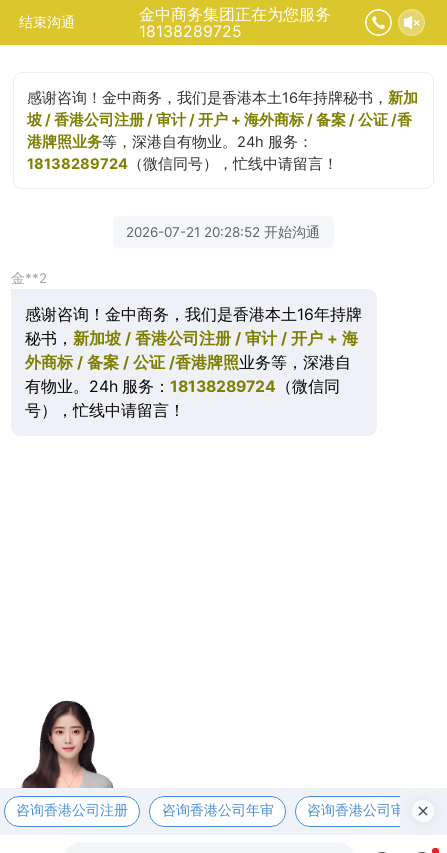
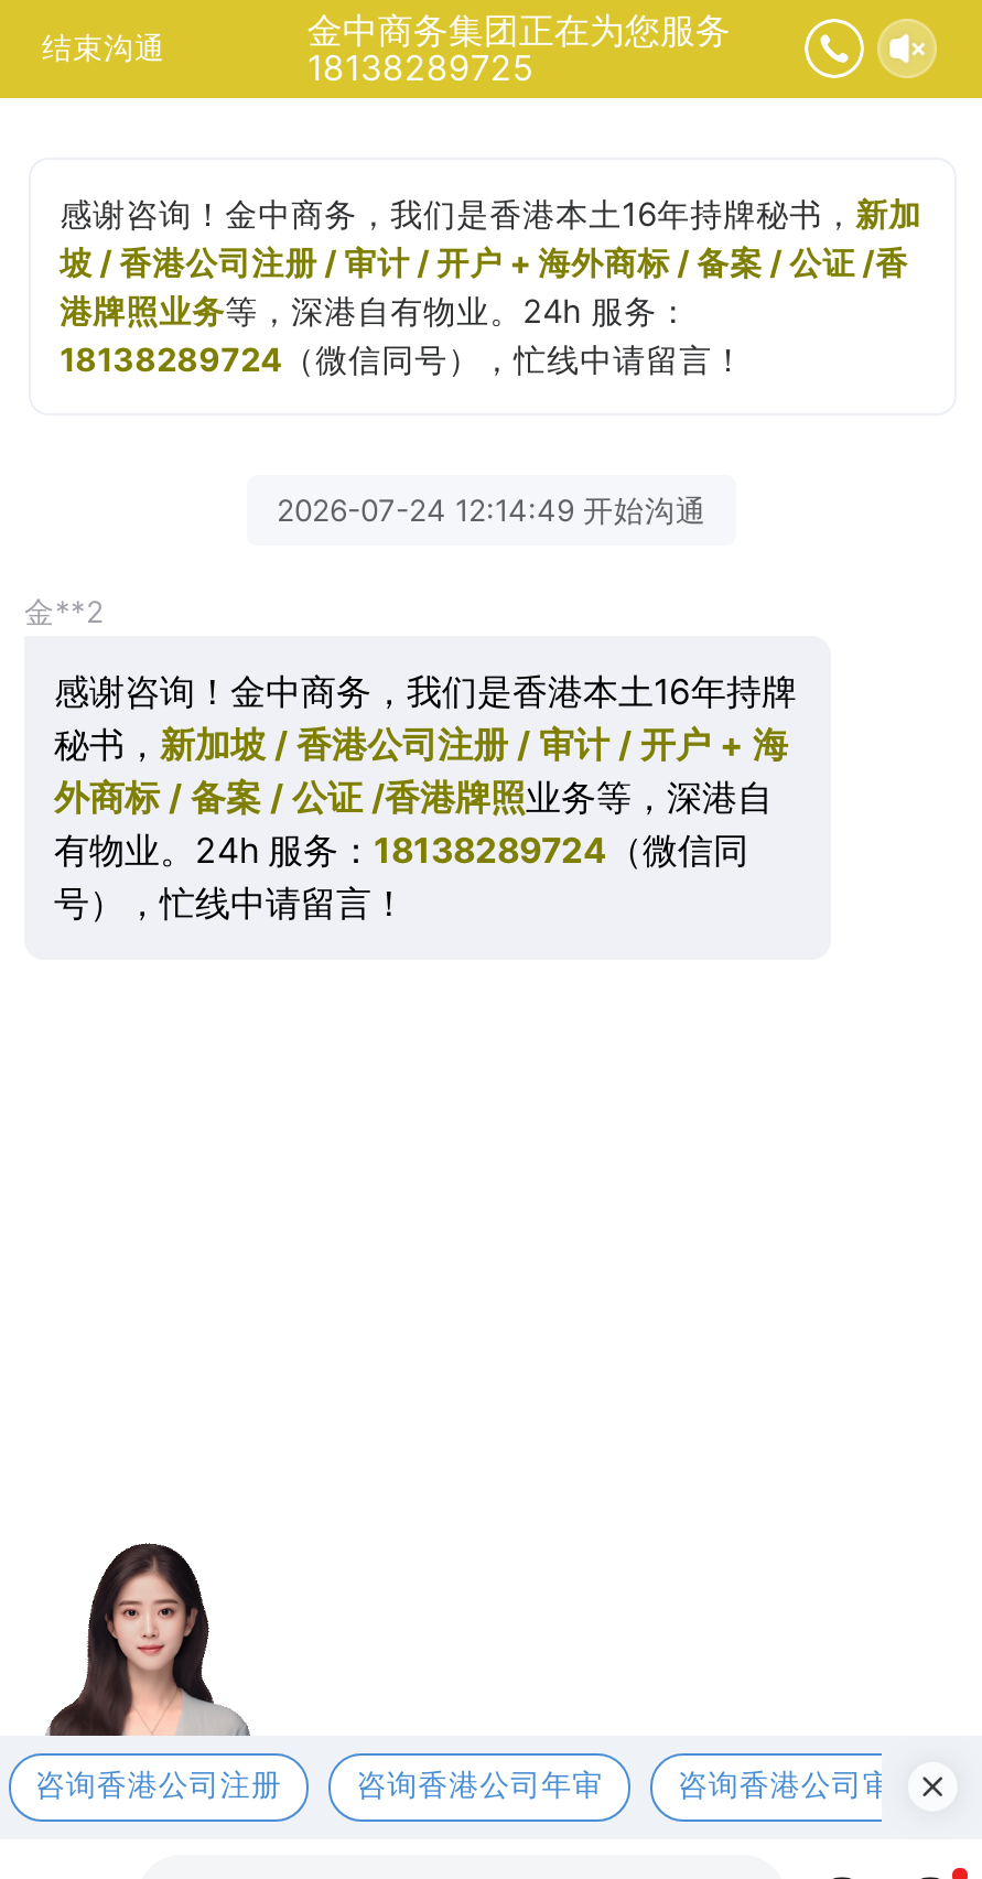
- 2026-07-21 20:28:52 开始沟通
+ 2026-07-24 12:14:49 开始沟通
